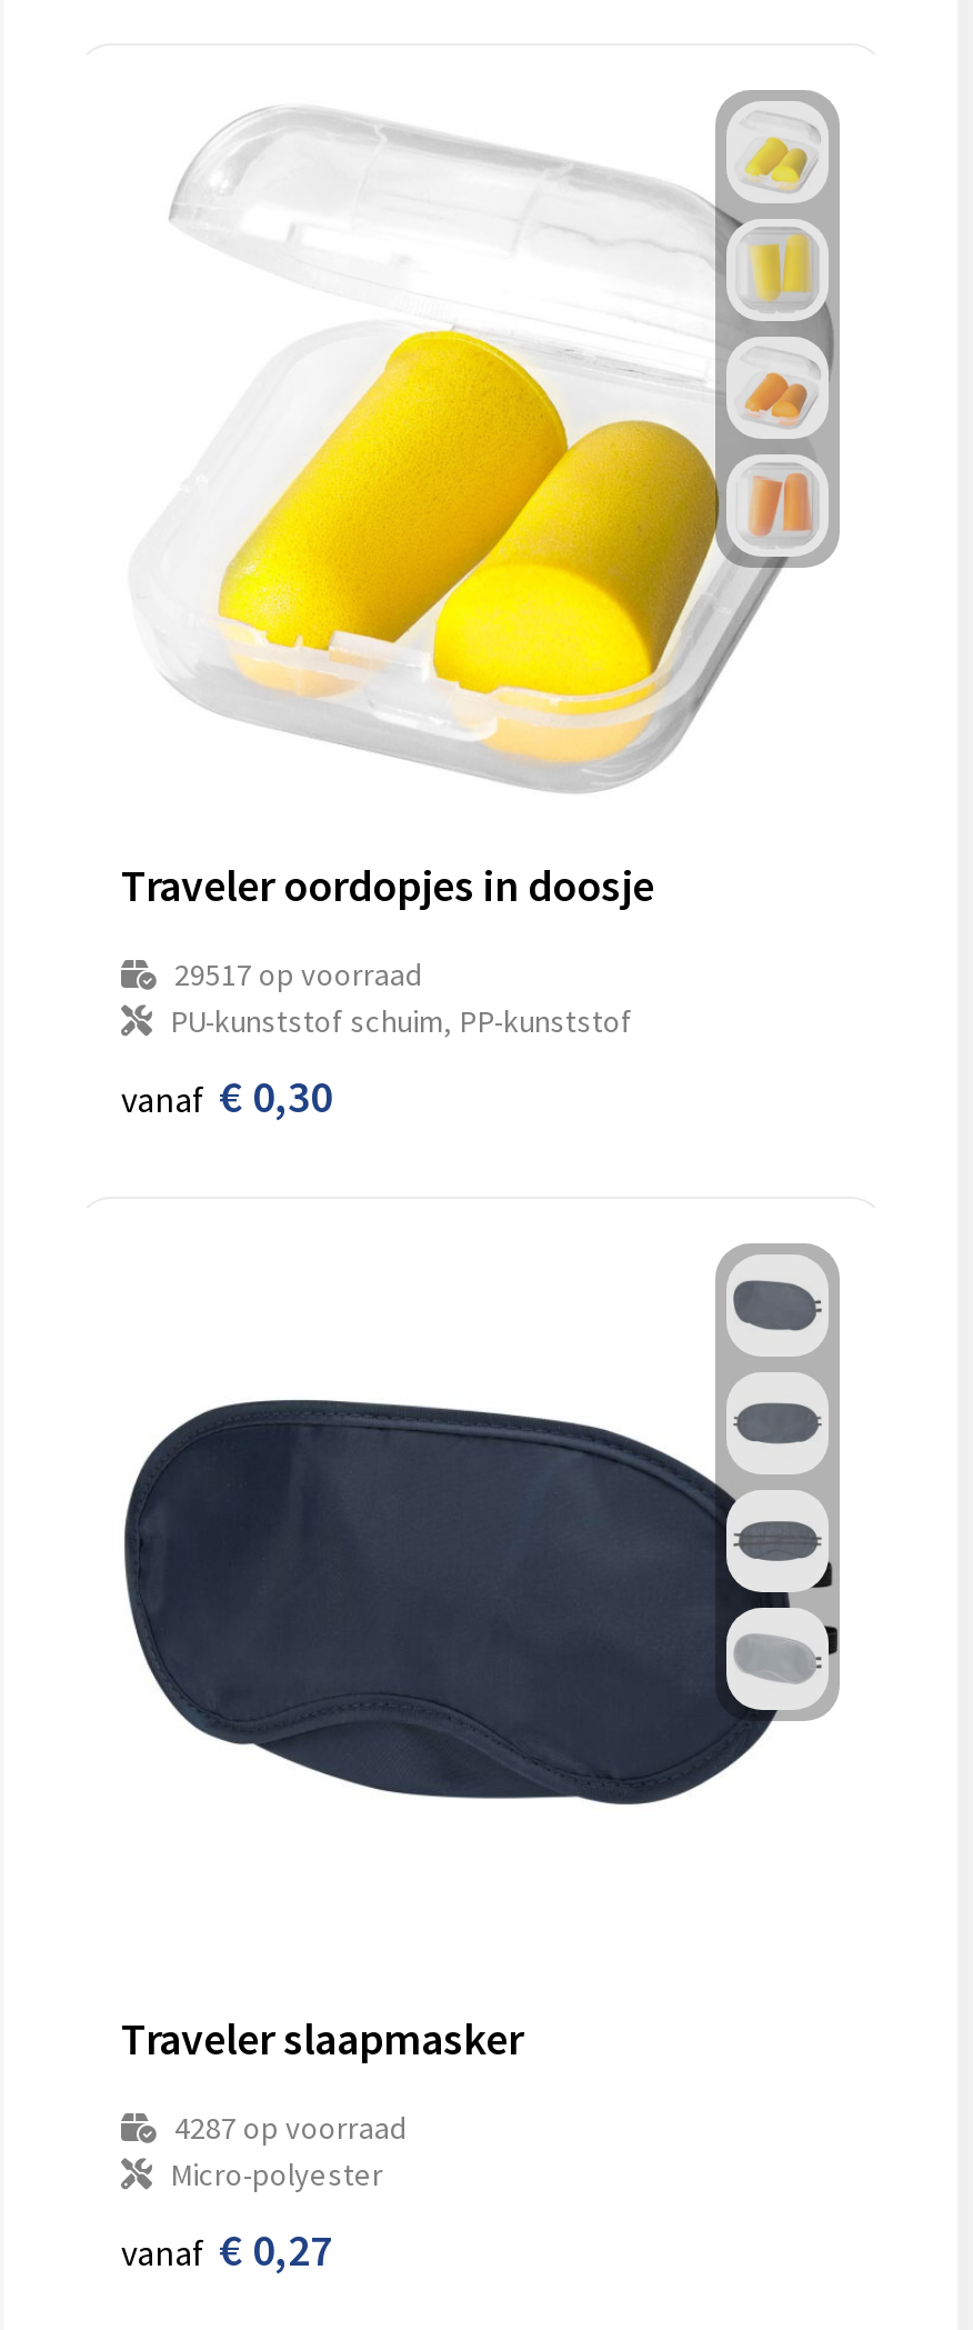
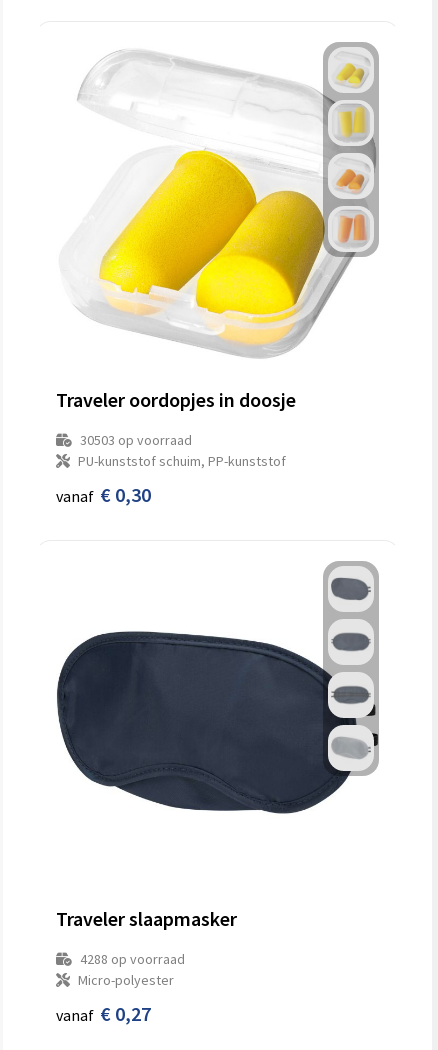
- 29517 op voorraad
+ 30503 op voorraad

- 4287 op voorraad
+ 4288 op voorraad
